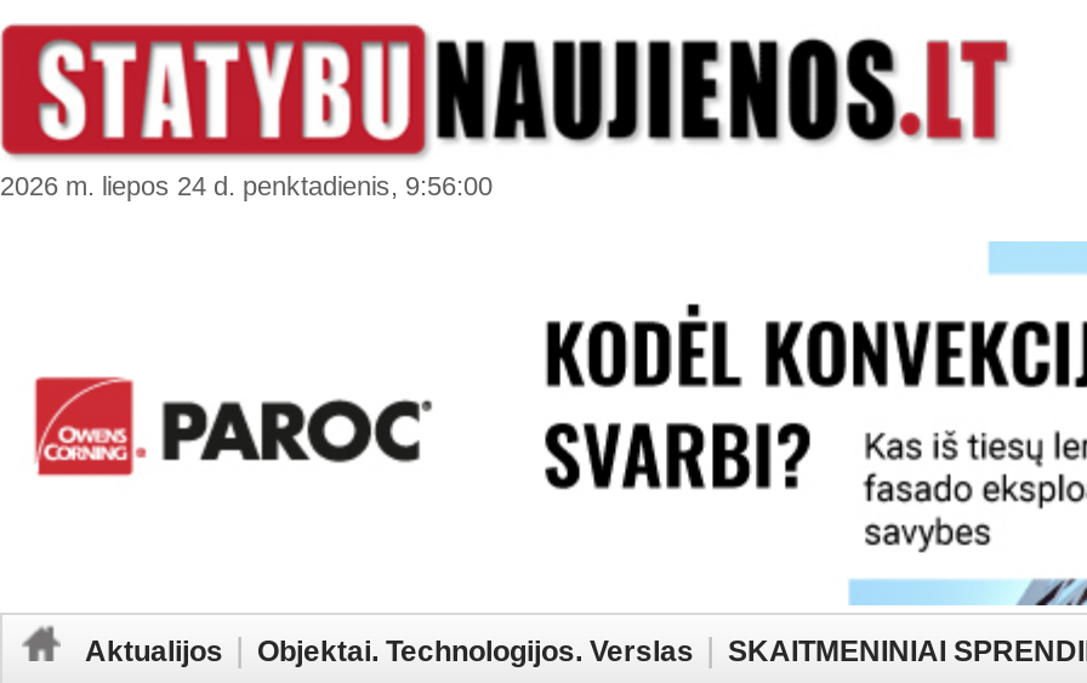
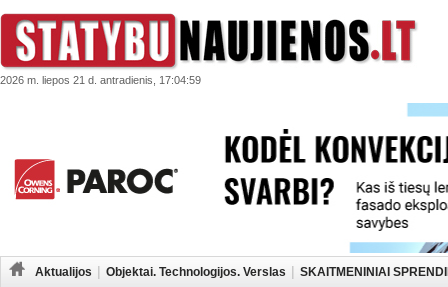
- 2026 m. liepos 24 d. penktadienis, 9:56:00
+ 2026 m. liepos 21 d. antradienis, 17:04:59
